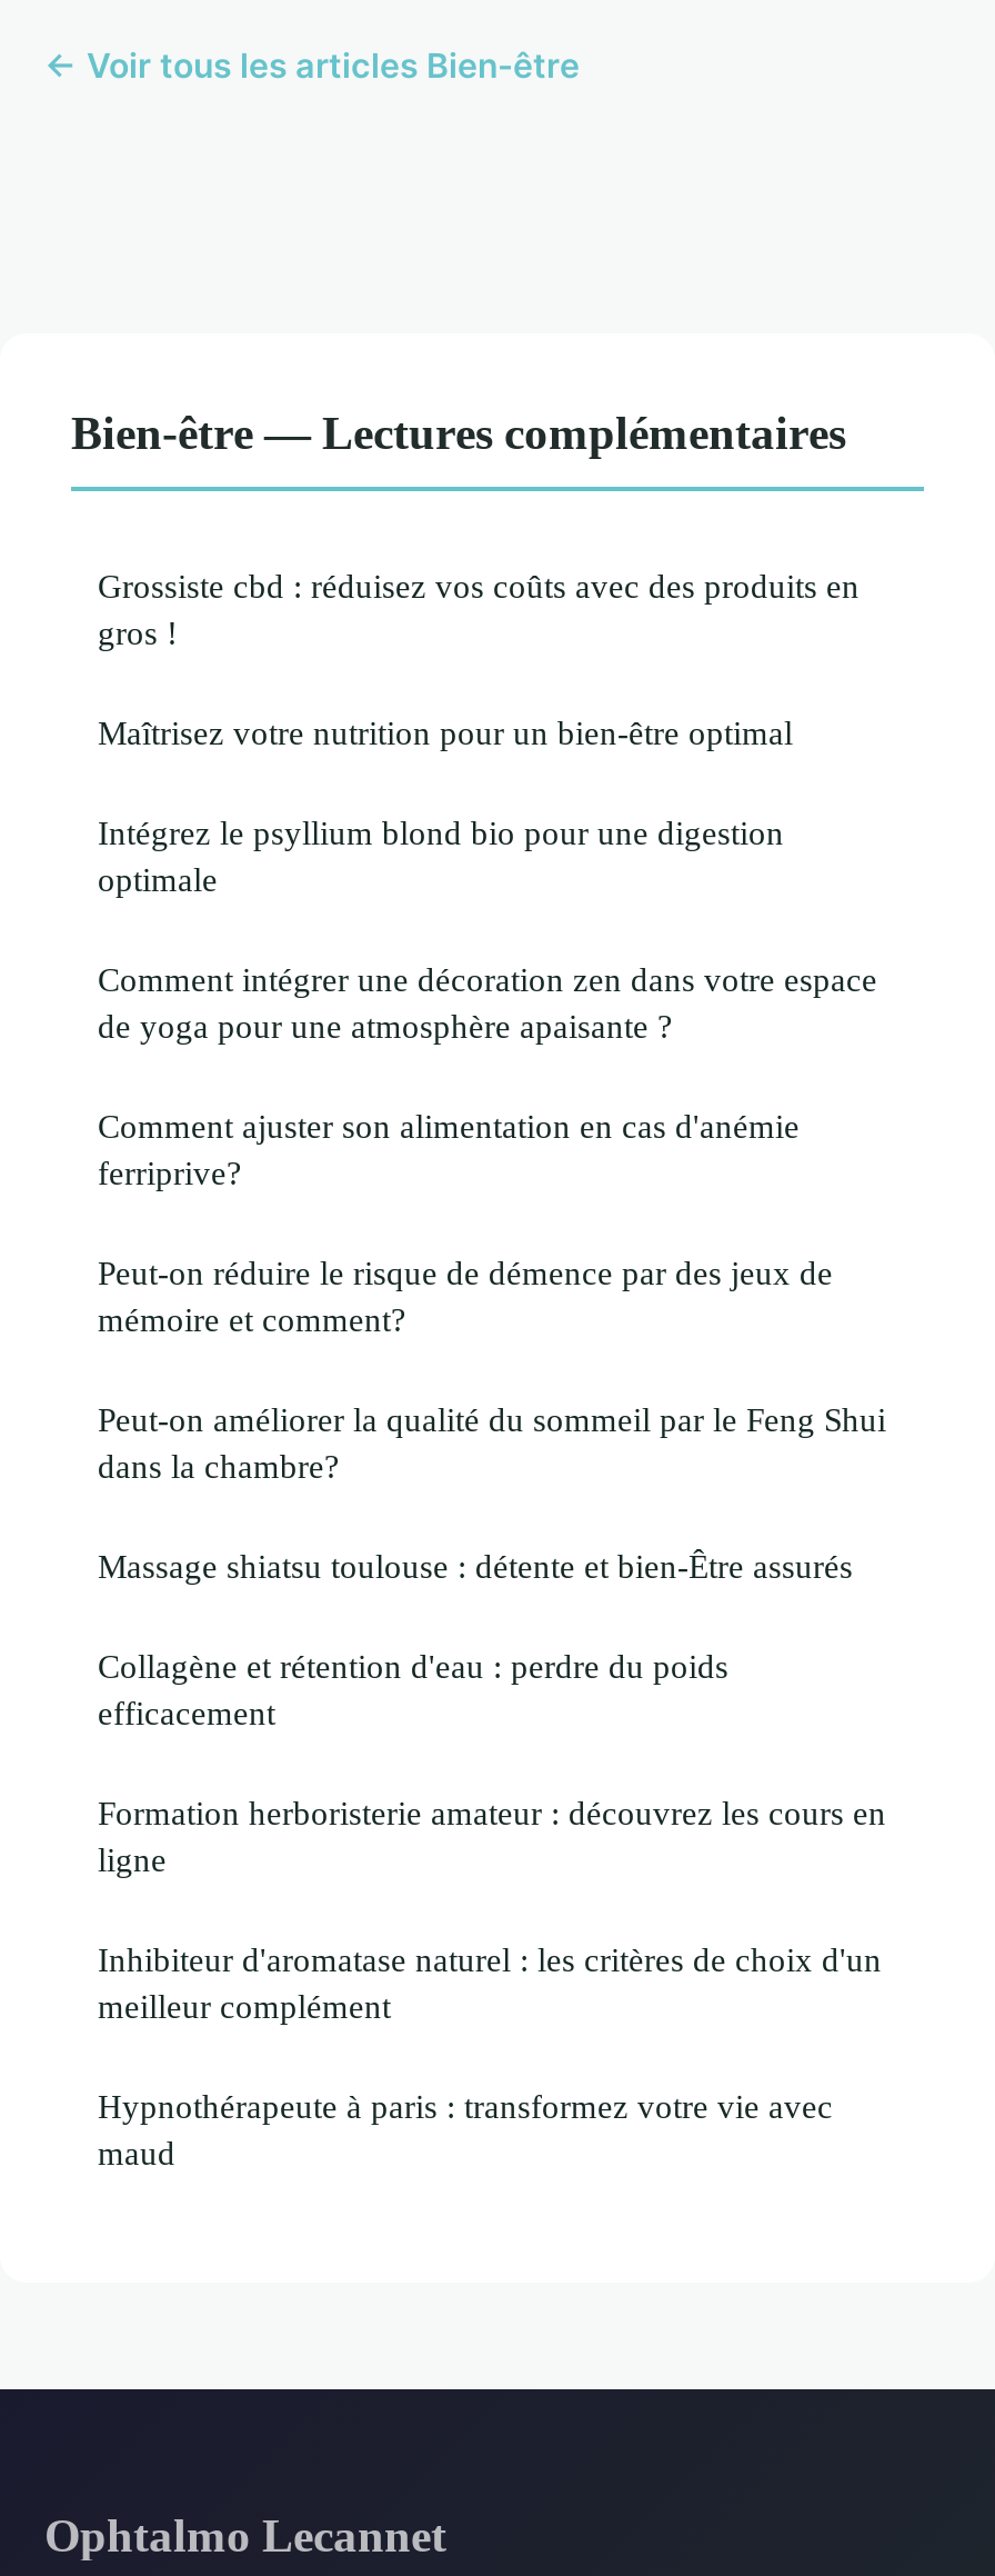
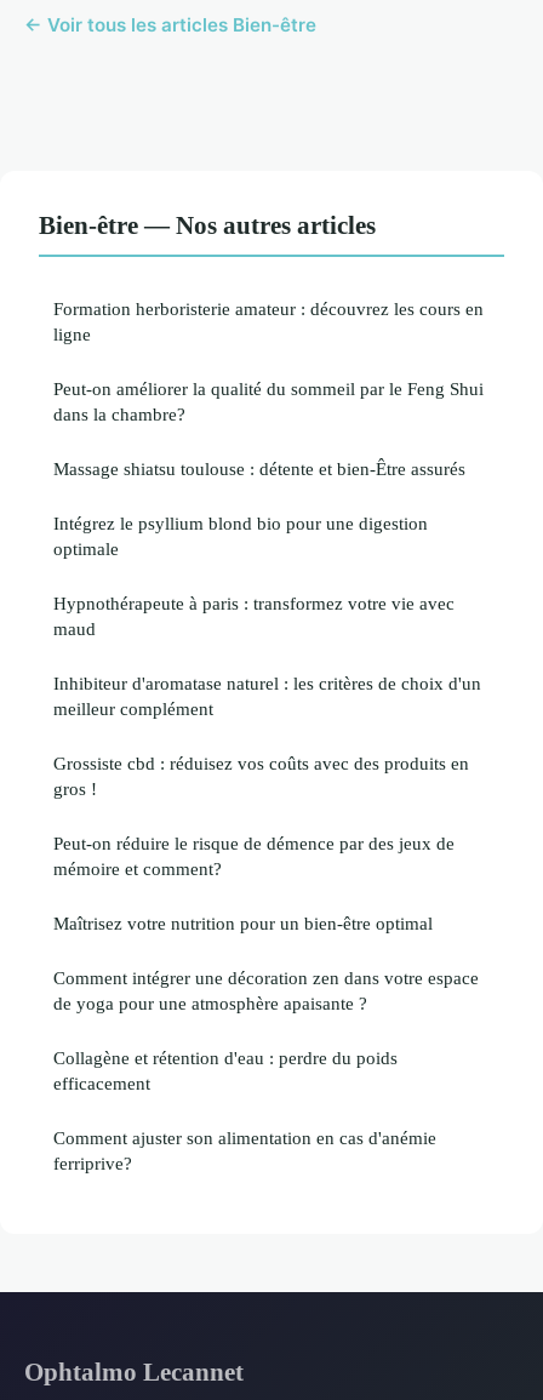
- Bien-être — Lectures complémentaires
+ Bien-être — Nos autres articles

moved down: Grossiste cbd : réduisez vos coûts avec des produits en | gros ! | Peut-on réduire le risque de démence par des jeux de | mémoire et comment? | Maîtrisez votre nutrition pour un bien-être optimal | Comment intégrer une décoration zen dans votre espace | de yoga pour une atmosphère apaisante ?

moved down: Intégrez le psyllium blond bio pour une digestion | optimale

moved down: Comment ajuster son alimentation en cas d'anémie | ferriprive?

moved up: Peut-on améliorer la qualité du sommeil par le Feng Shui | dans la chambre? | Massage shiatsu toulouse : détente et bien-Être assurés

moved down: Collagène et rétention d'eau : perdre du poids | efficacement

moved up: Formation herboristerie amateur : découvrez les cours en | ligne

moved down: Inhibiteur d'aromatase naturel : les critères de choix d'un | meilleur complément

moved up: Hypnothérapeute à paris : transformez votre vie avec | maud
